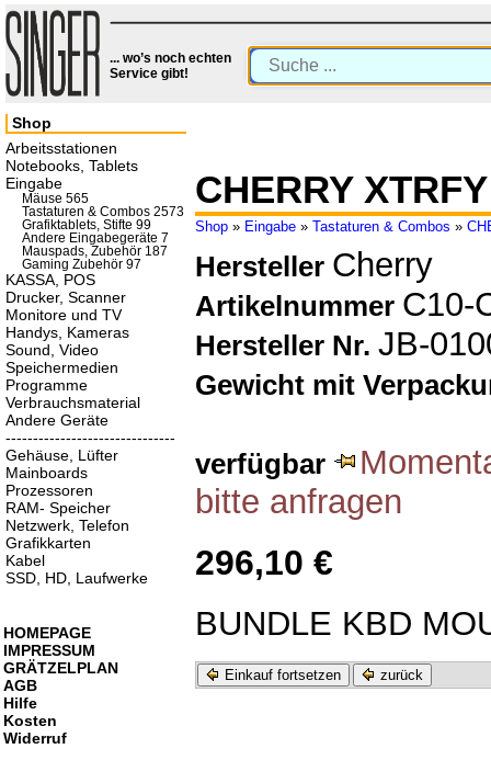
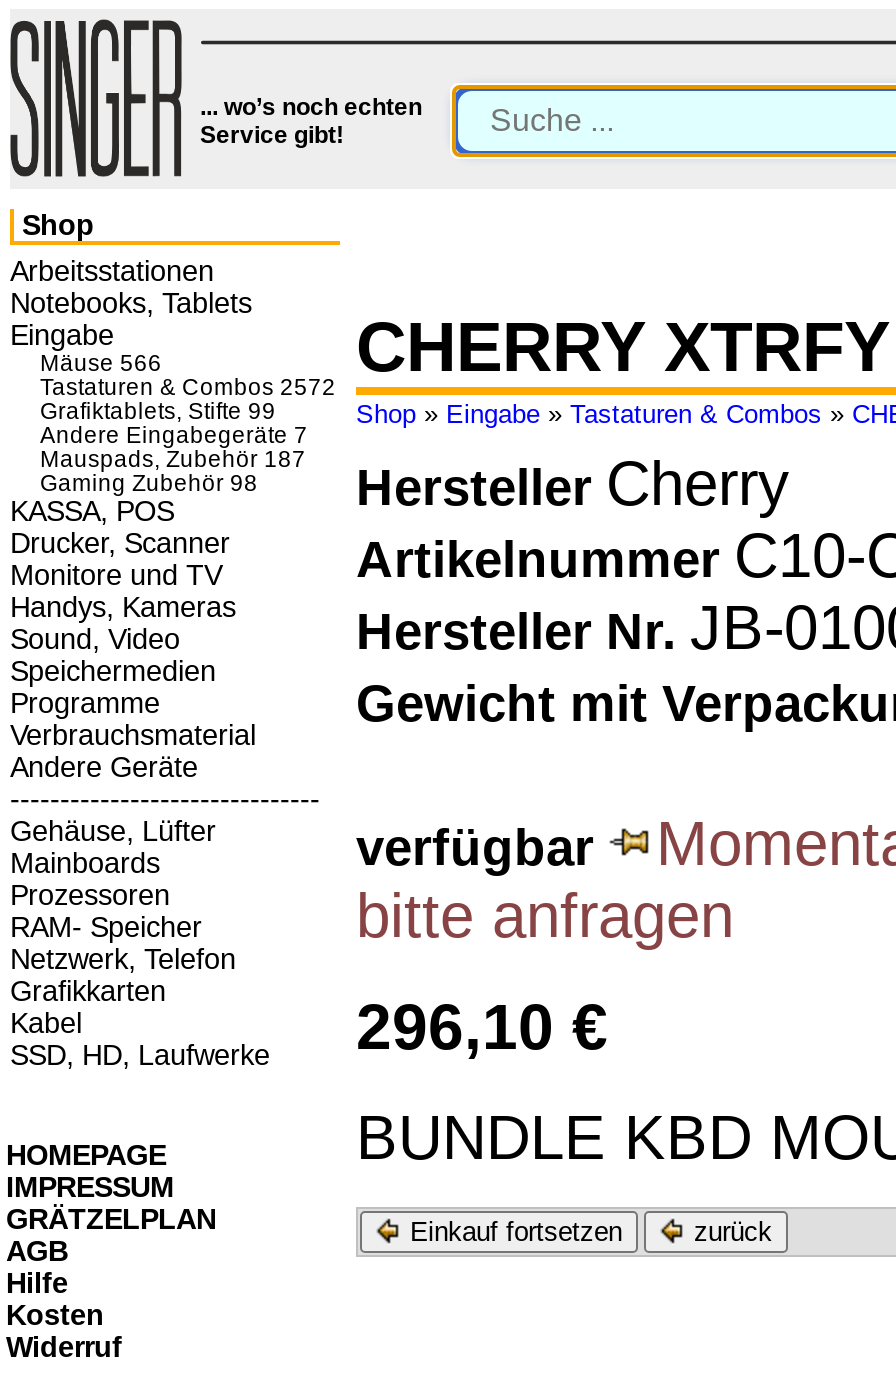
- Mäuse 565
+ Mäuse 566

- Tastaturen & Combos 2573
+ Tastaturen & Combos 2572

- Gaming Zubehör 97
+ Gaming Zubehör 98
